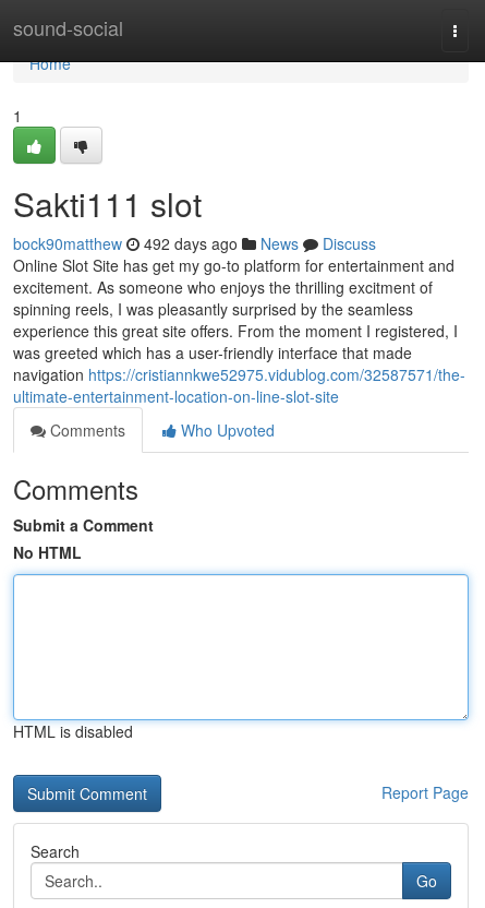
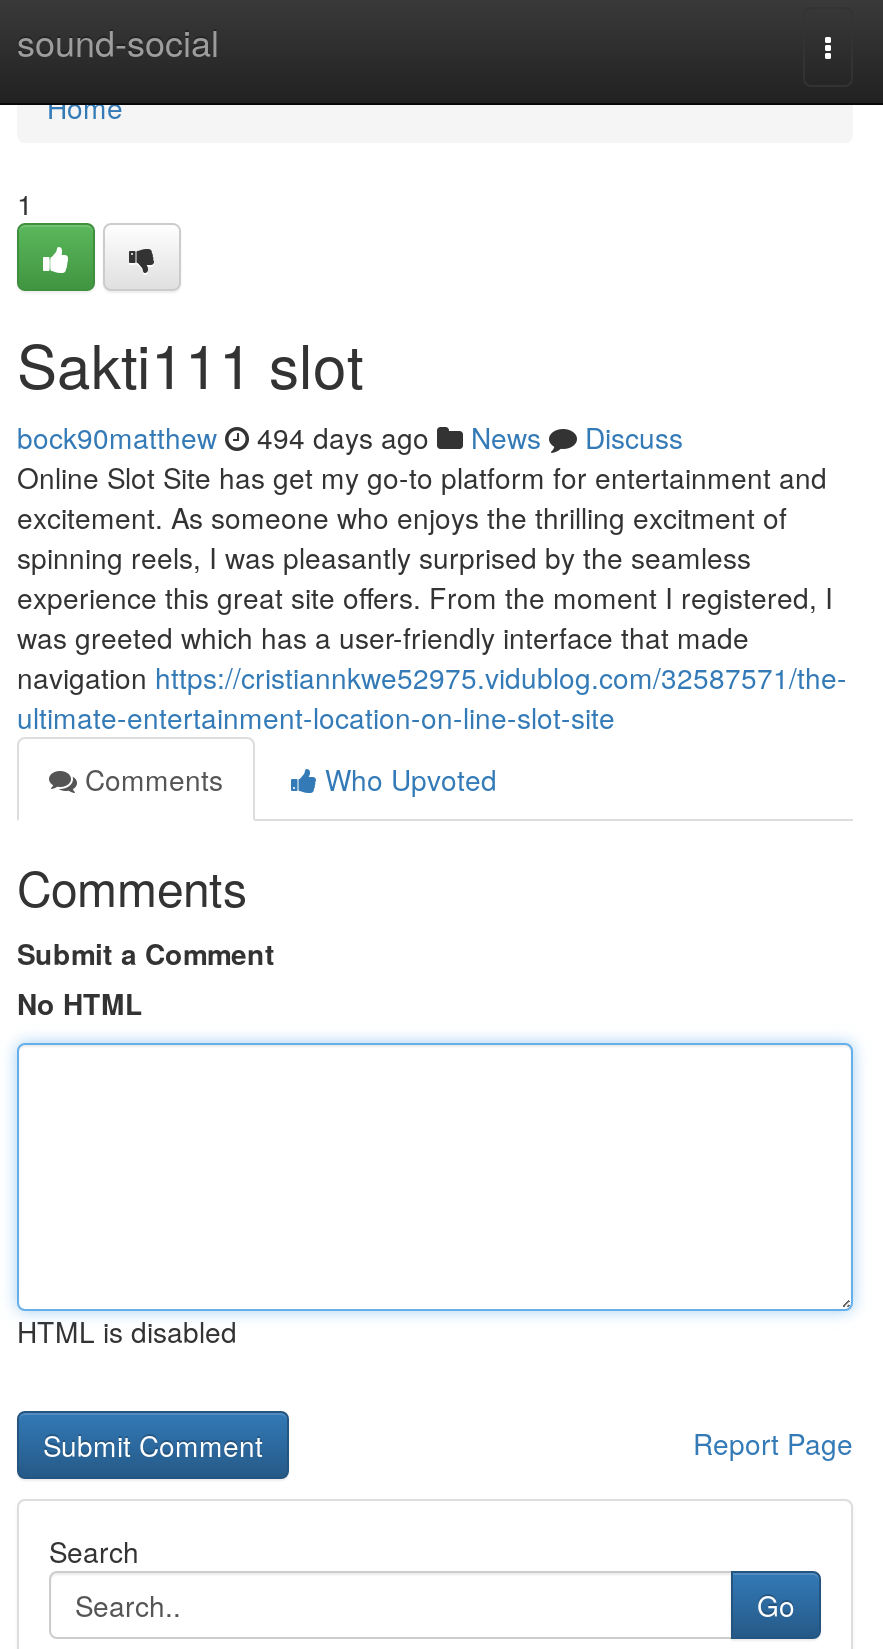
- bock90matthew 492 days ago News Discuss
+ bock90matthew 494 days ago News Discuss
